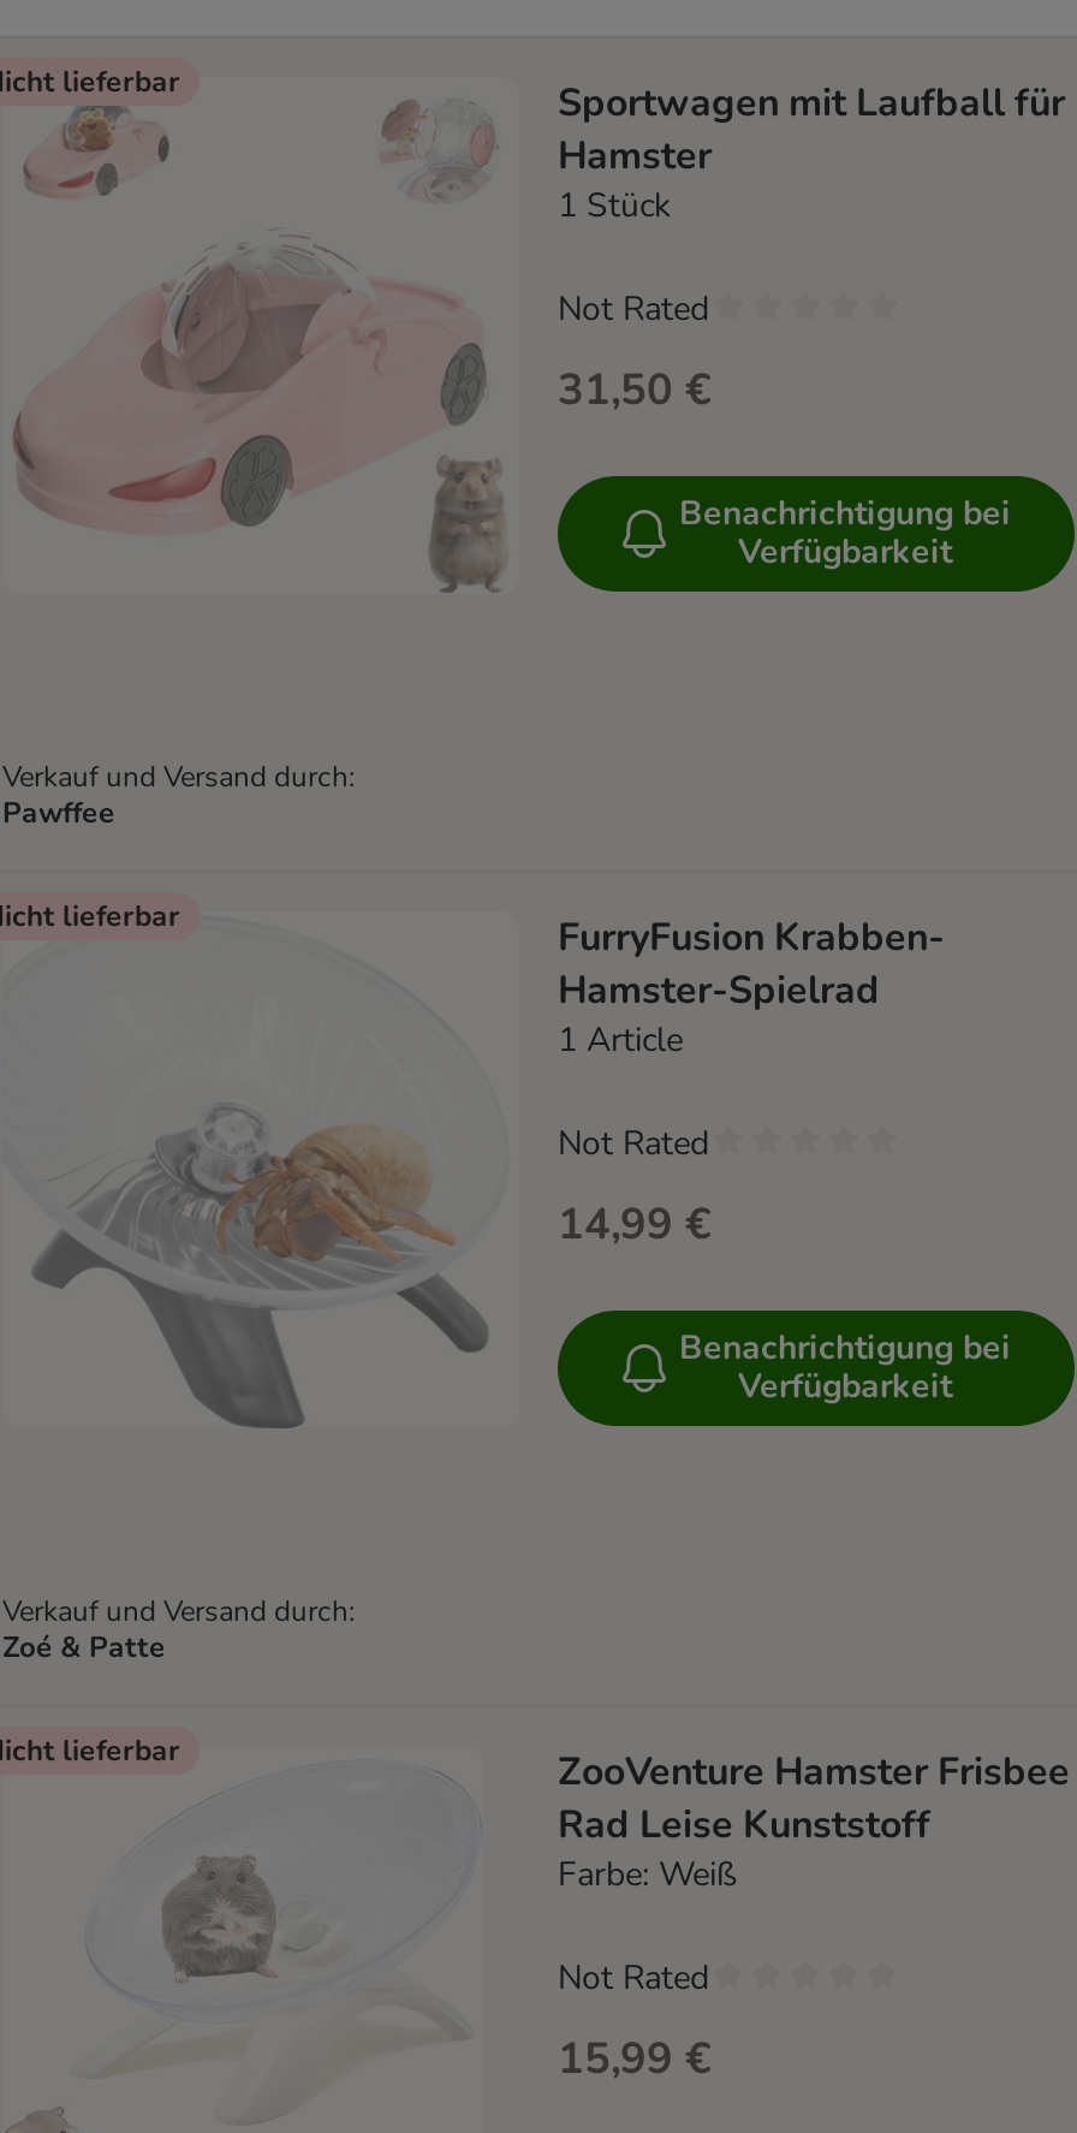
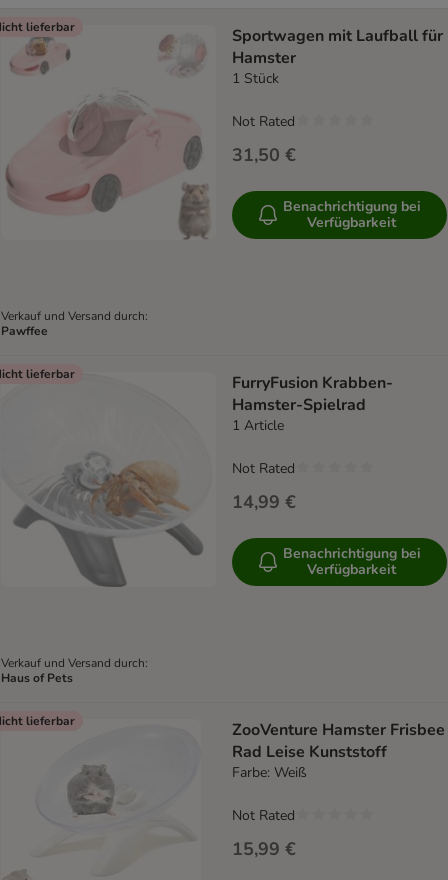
- Zoé & Patte
+ Haus of Pets
